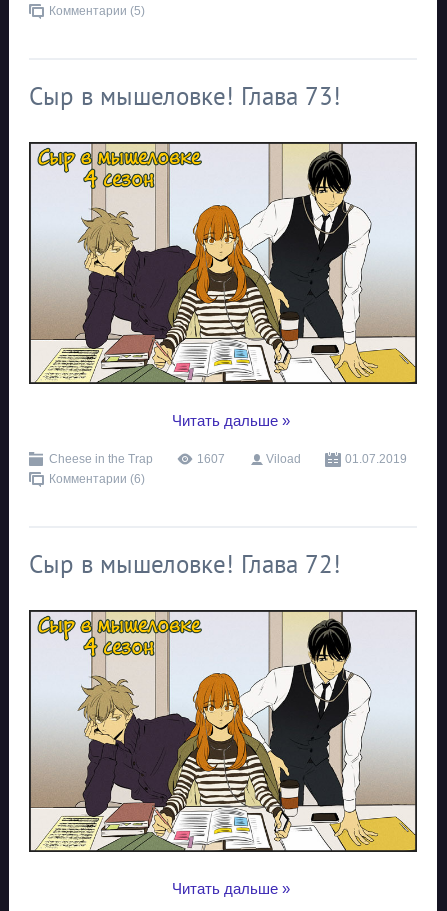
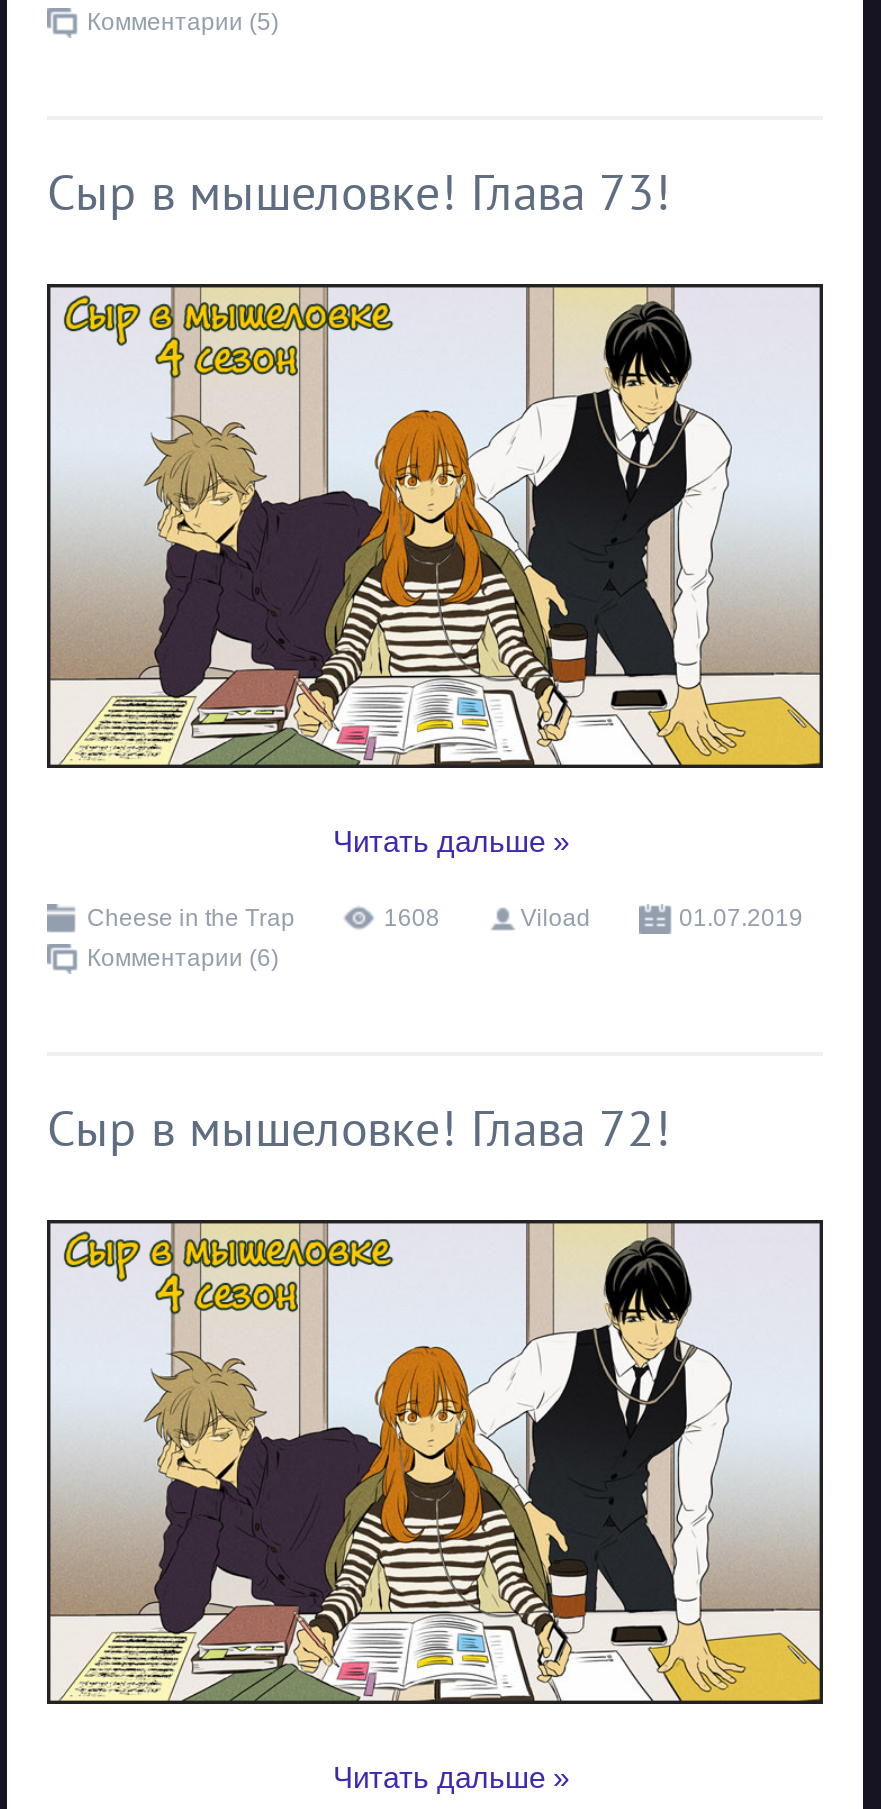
- 1607
+ 1608
